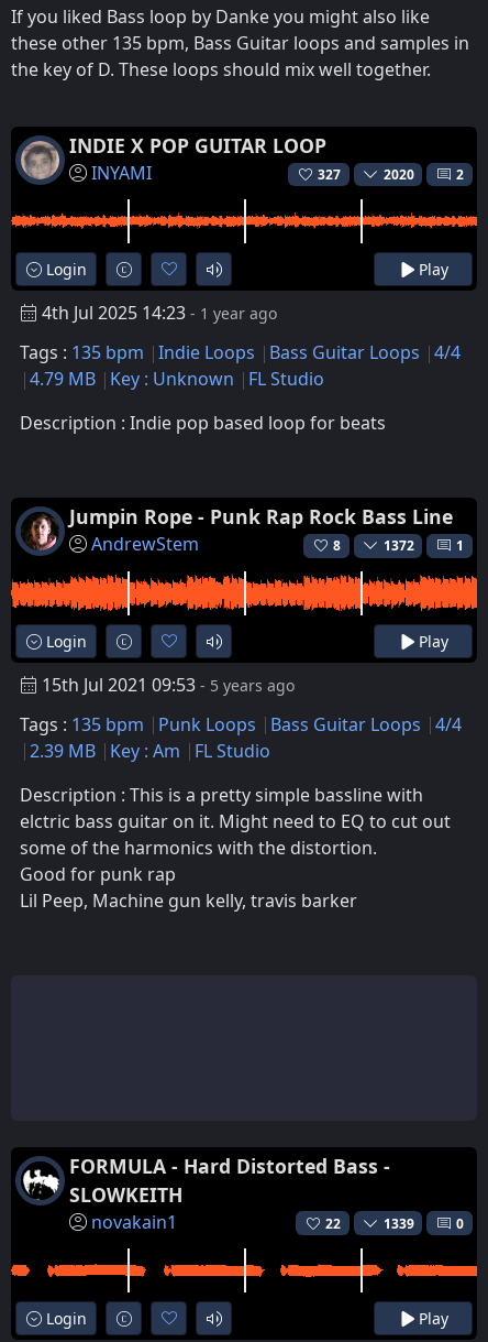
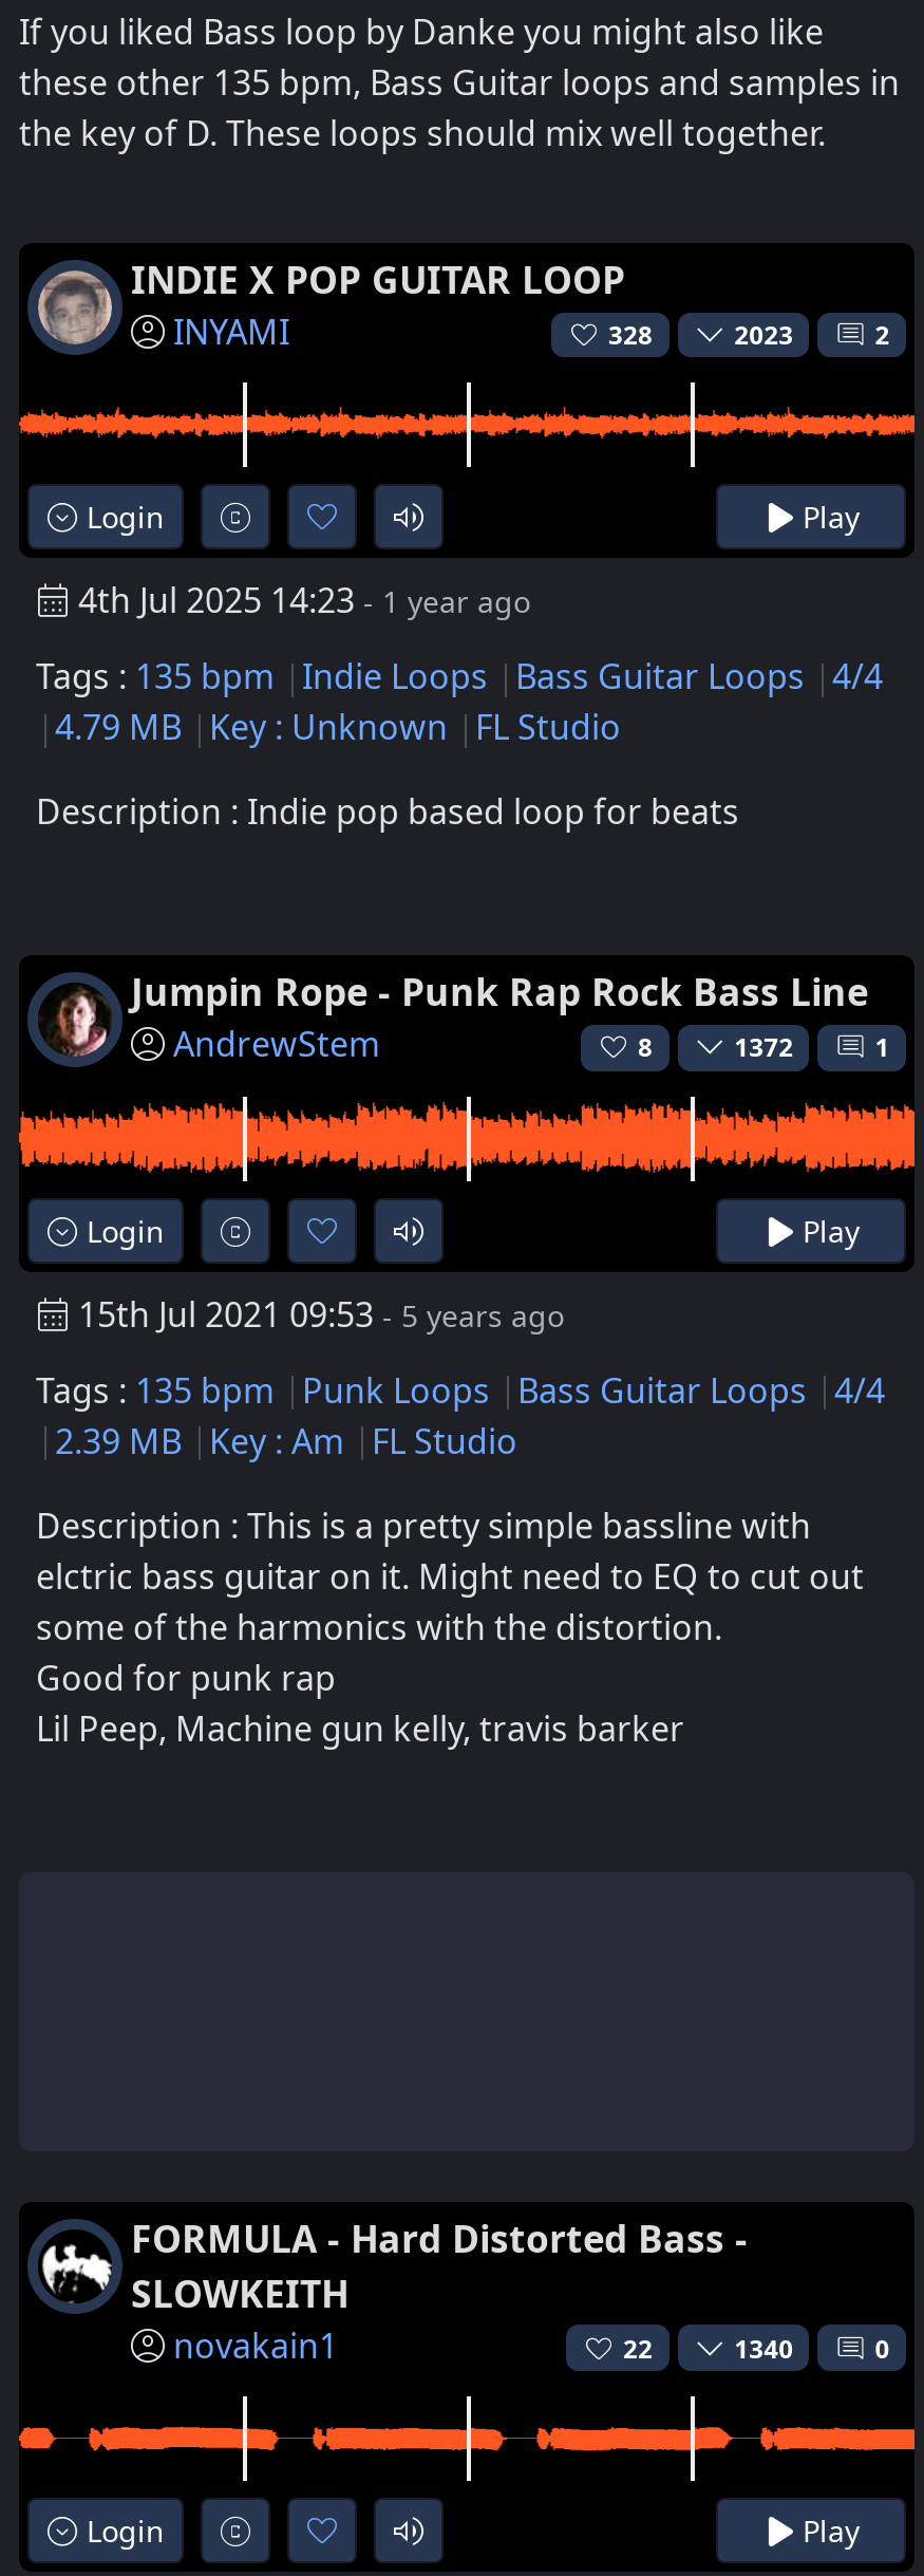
- 327
+ 328

- 2020
+ 2023

- 1339
+ 1340
